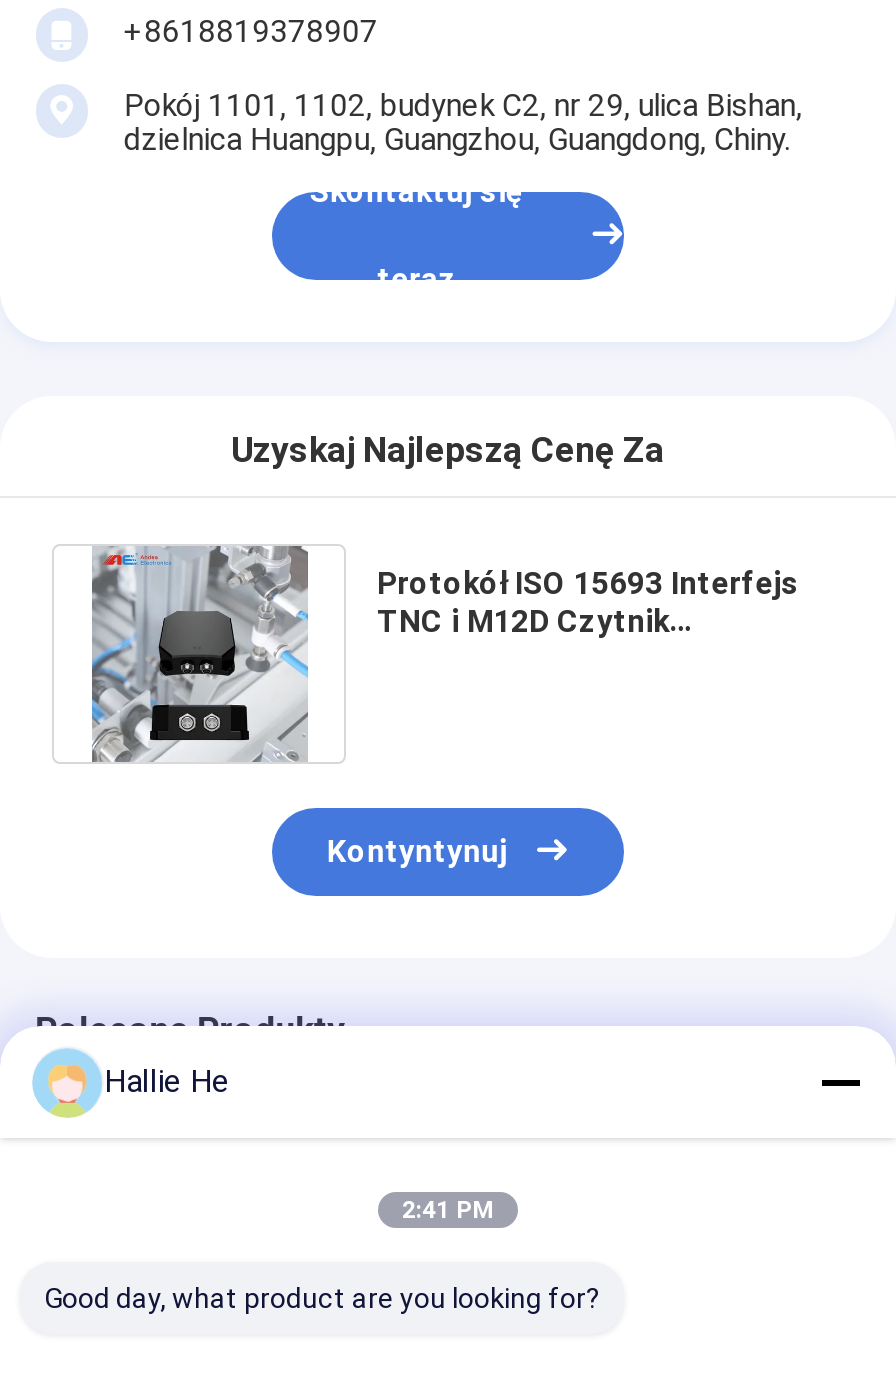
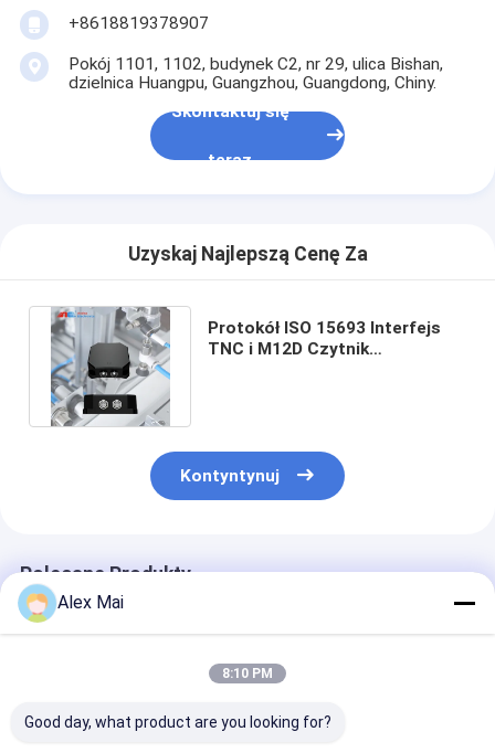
- Hallie He
+ Alex Mai

- 2:41 PM
+ 8:10 PM
